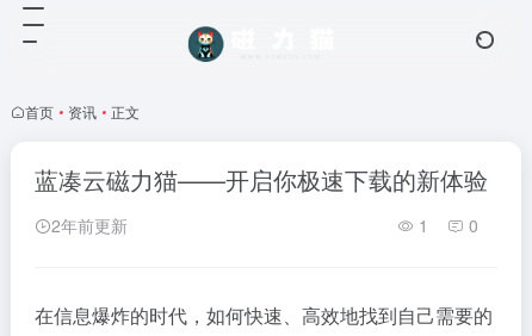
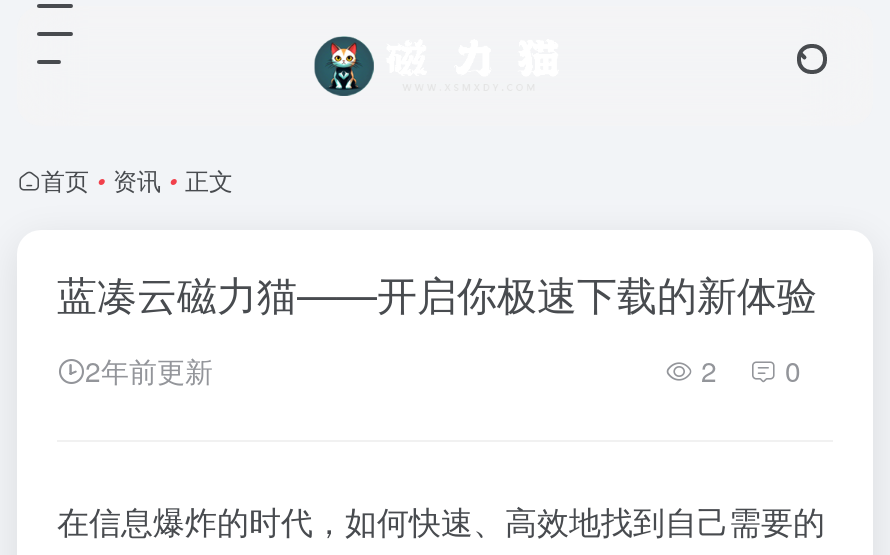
- 1 0
+ 2 0
